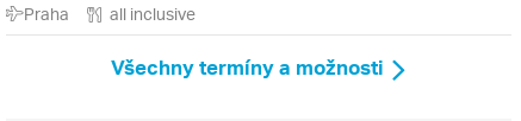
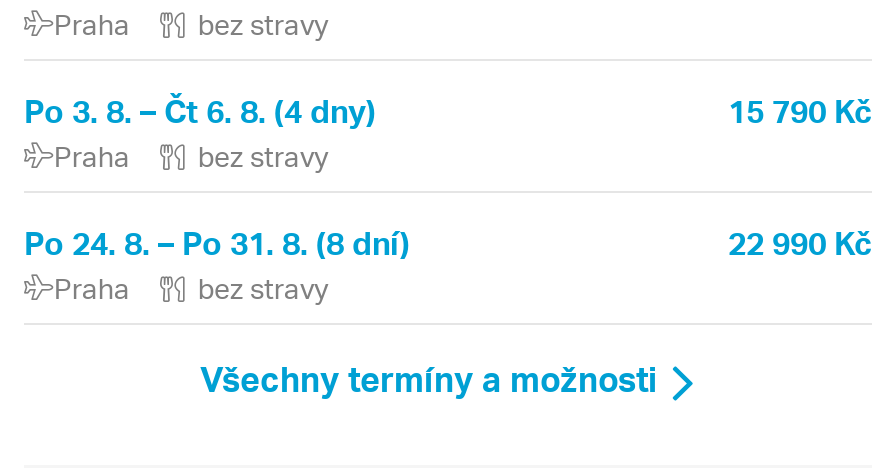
- all inclusive
+ bez stravy
+ Po 3. 8. – Čt 6. 8. (4 dny)
+ 15 790 Kč
+ Praha
+ bez stravy
+ Po 24. 8. – Po 31. 8. (8 dní)
+ 22 990 Kč
+ Praha
+ bez stravy
